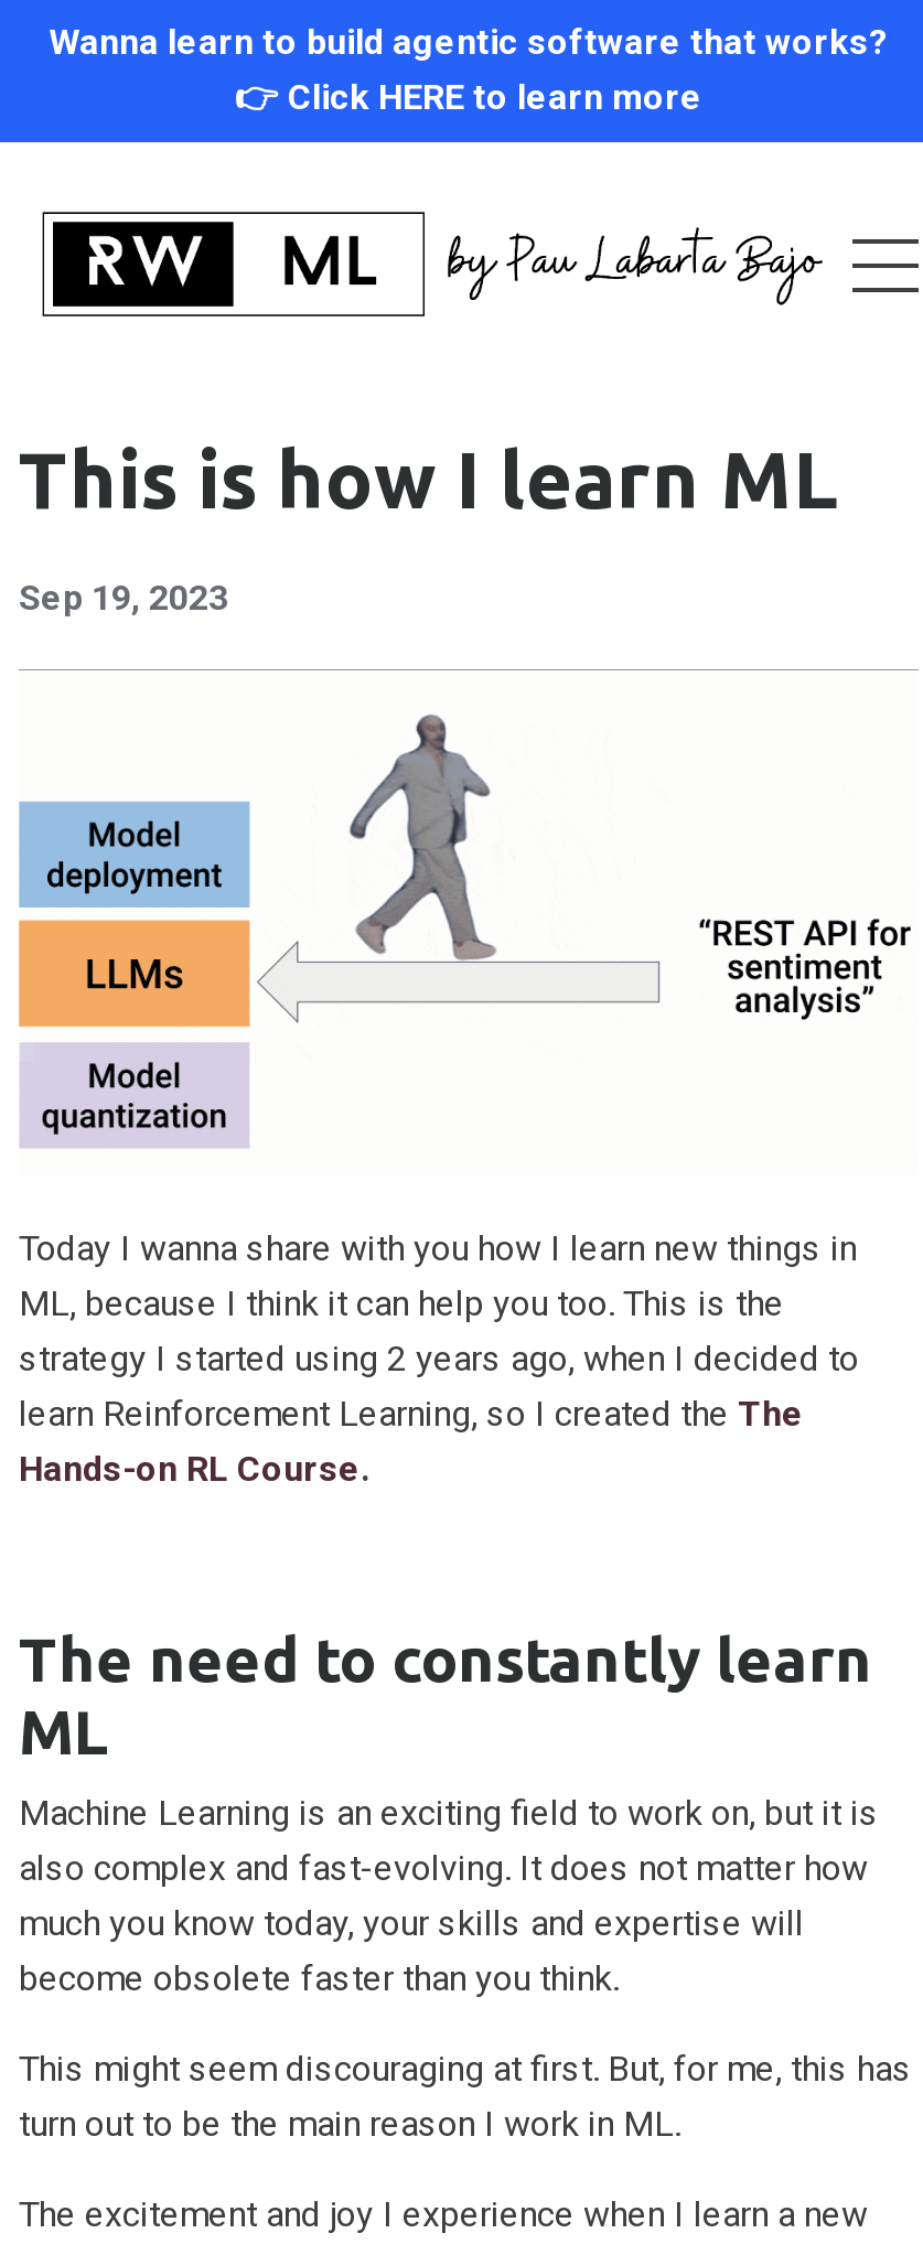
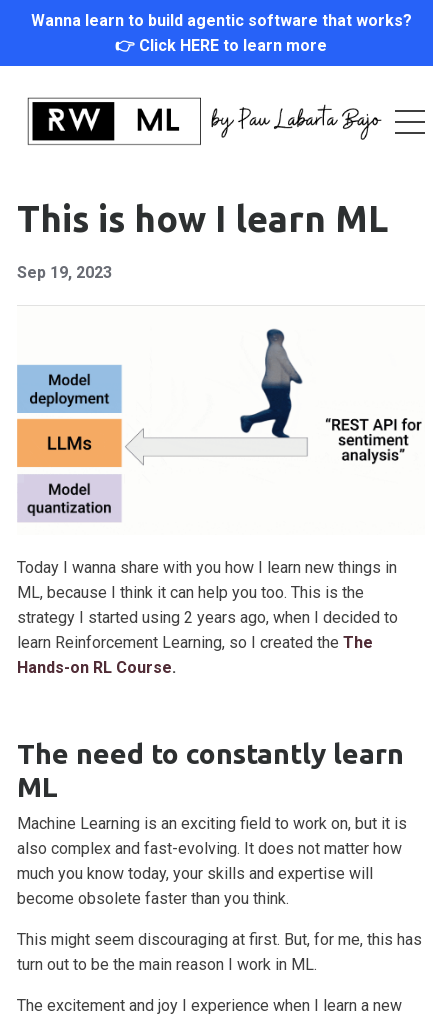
- [image]
+ [image]
